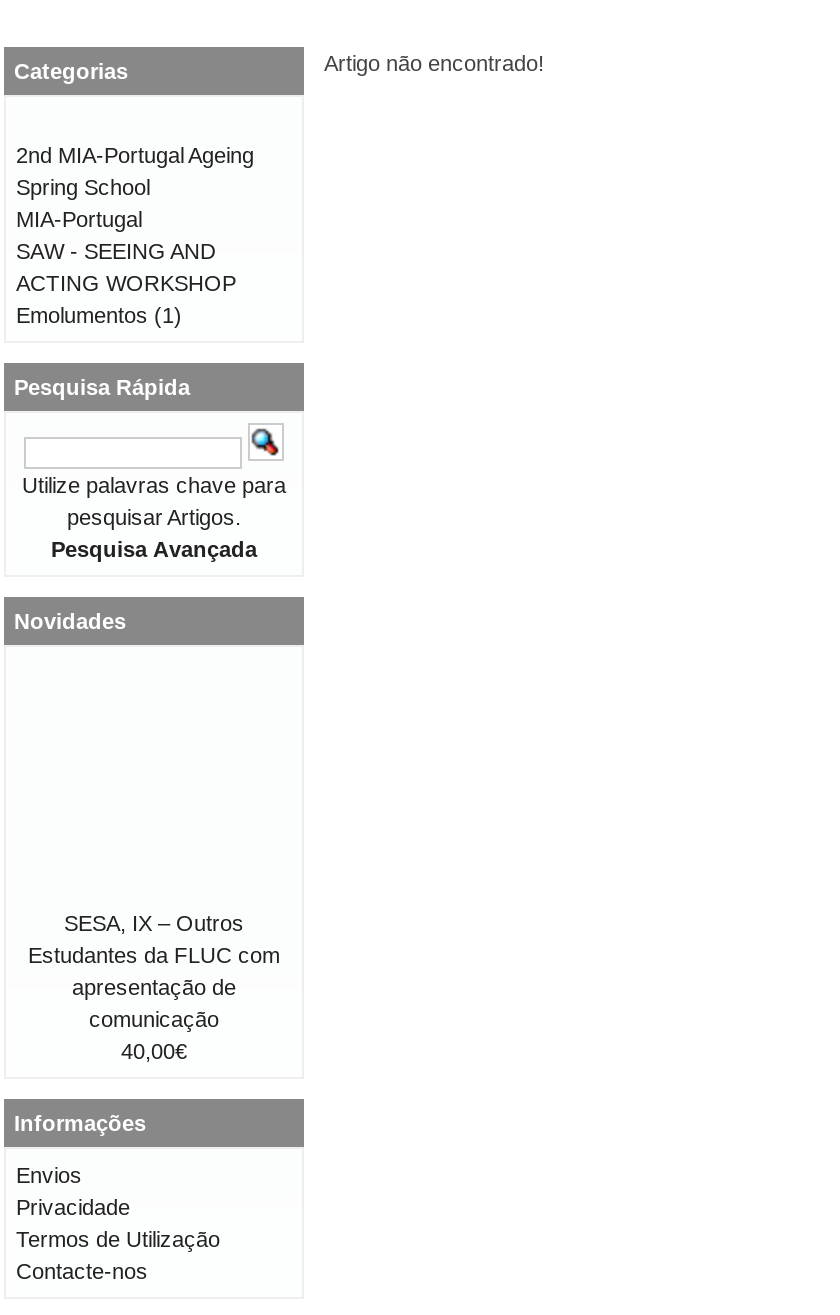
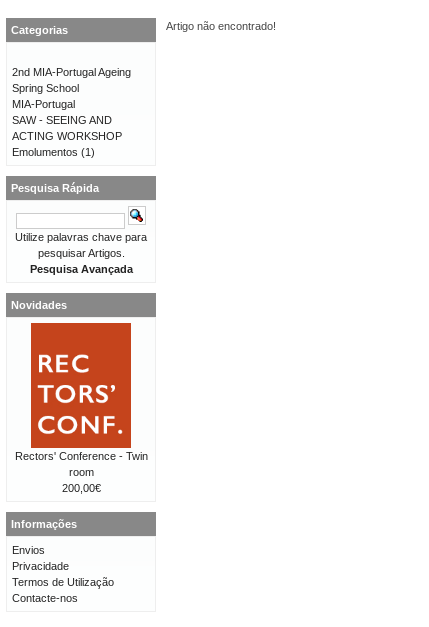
+ [image]

- SESA, IX – Outros
- Estudantes da FLUC com
- apresentação de
- comunicação
- 40,00€
+ Rectors' Conference - Twin
+ room
+ 200,00€
